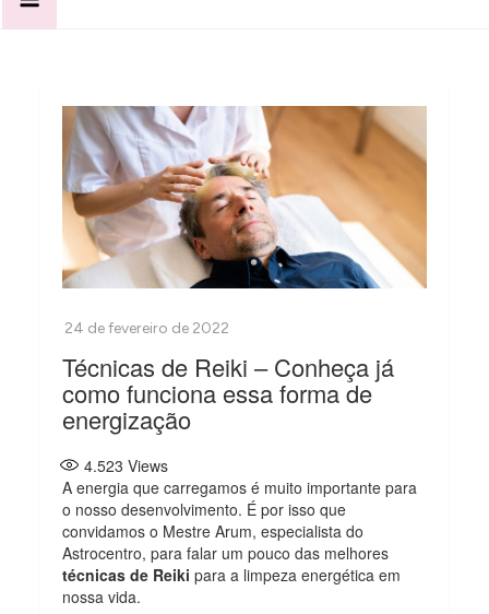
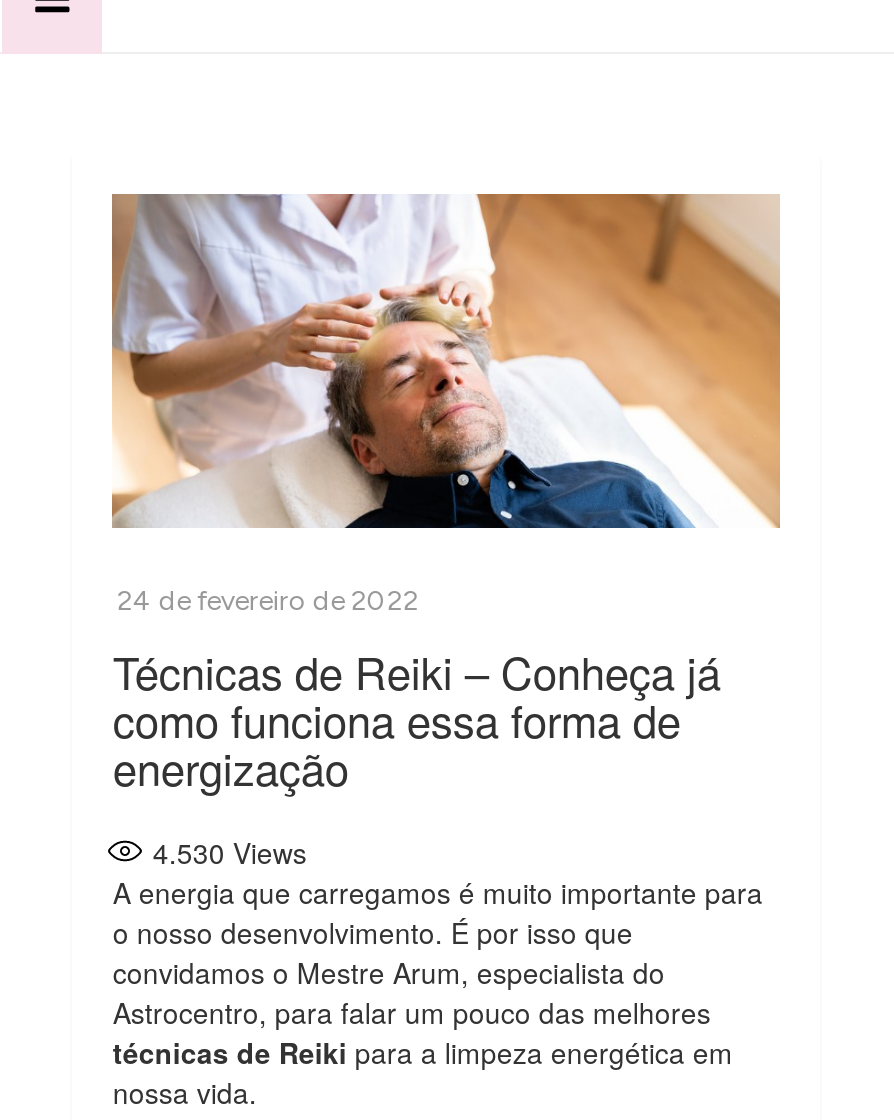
- 4.523 Views
+ 4.530 Views
